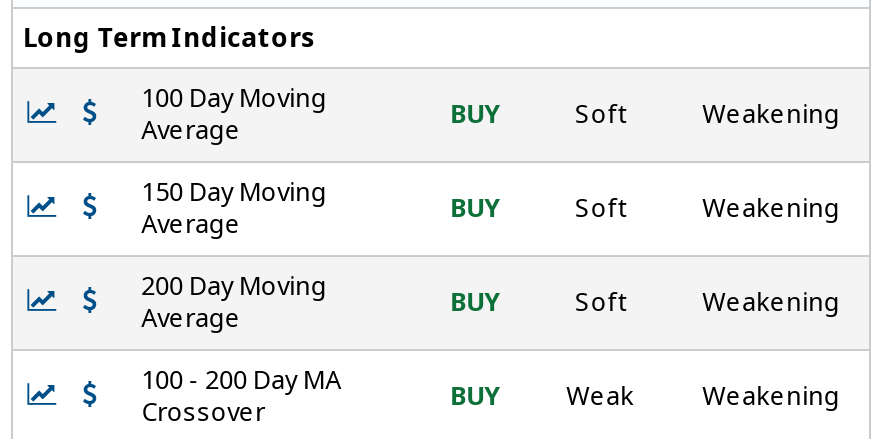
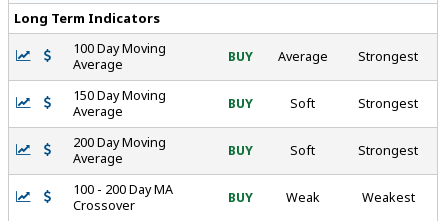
- Soft
- Weakening
+ Average
+ Strongest

- Weakening
+ Strongest

- Weakening
+ Strongest

- Weakening
+ Weakest
